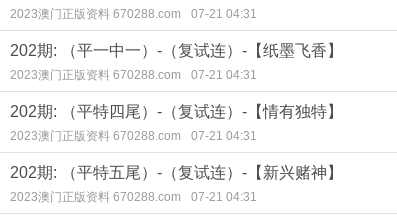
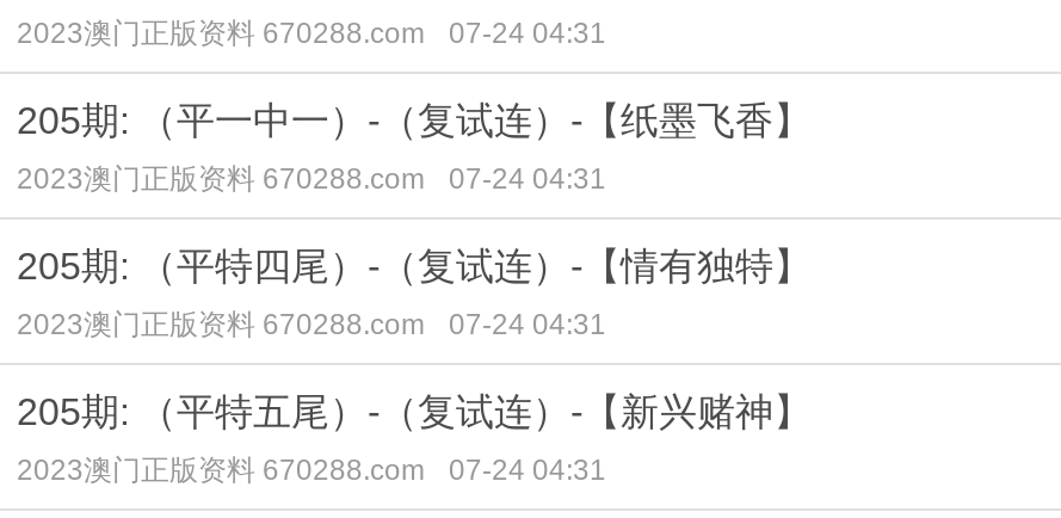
- 2023澳门正版资料 670288.com 07-21 04:31
+ 2023澳门正版资料 670288.com 07-24 04:31

- 202期: （平一中一）-（复试连）-【纸墨飞香】
+ 205期: （平一中一）-（复试连）-【纸墨飞香】

- 2023澳门正版资料 670288.com 07-21 04:31
+ 2023澳门正版资料 670288.com 07-24 04:31

- 202期: （平特四尾）-（复试连）-【情有独特】
+ 205期: （平特四尾）-（复试连）-【情有独特】

- 2023澳门正版资料 670288.com 07-21 04:31
+ 2023澳门正版资料 670288.com 07-24 04:31

- 202期: （平特五尾）-（复试连）-【新兴赌神】
+ 205期: （平特五尾）-（复试连）-【新兴赌神】

- 2023澳门正版资料 670288.com 07-21 04:31
+ 2023澳门正版资料 670288.com 07-24 04:31
